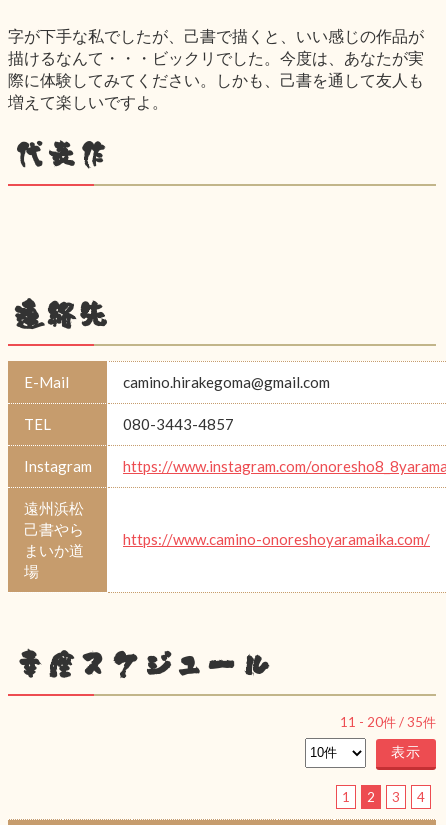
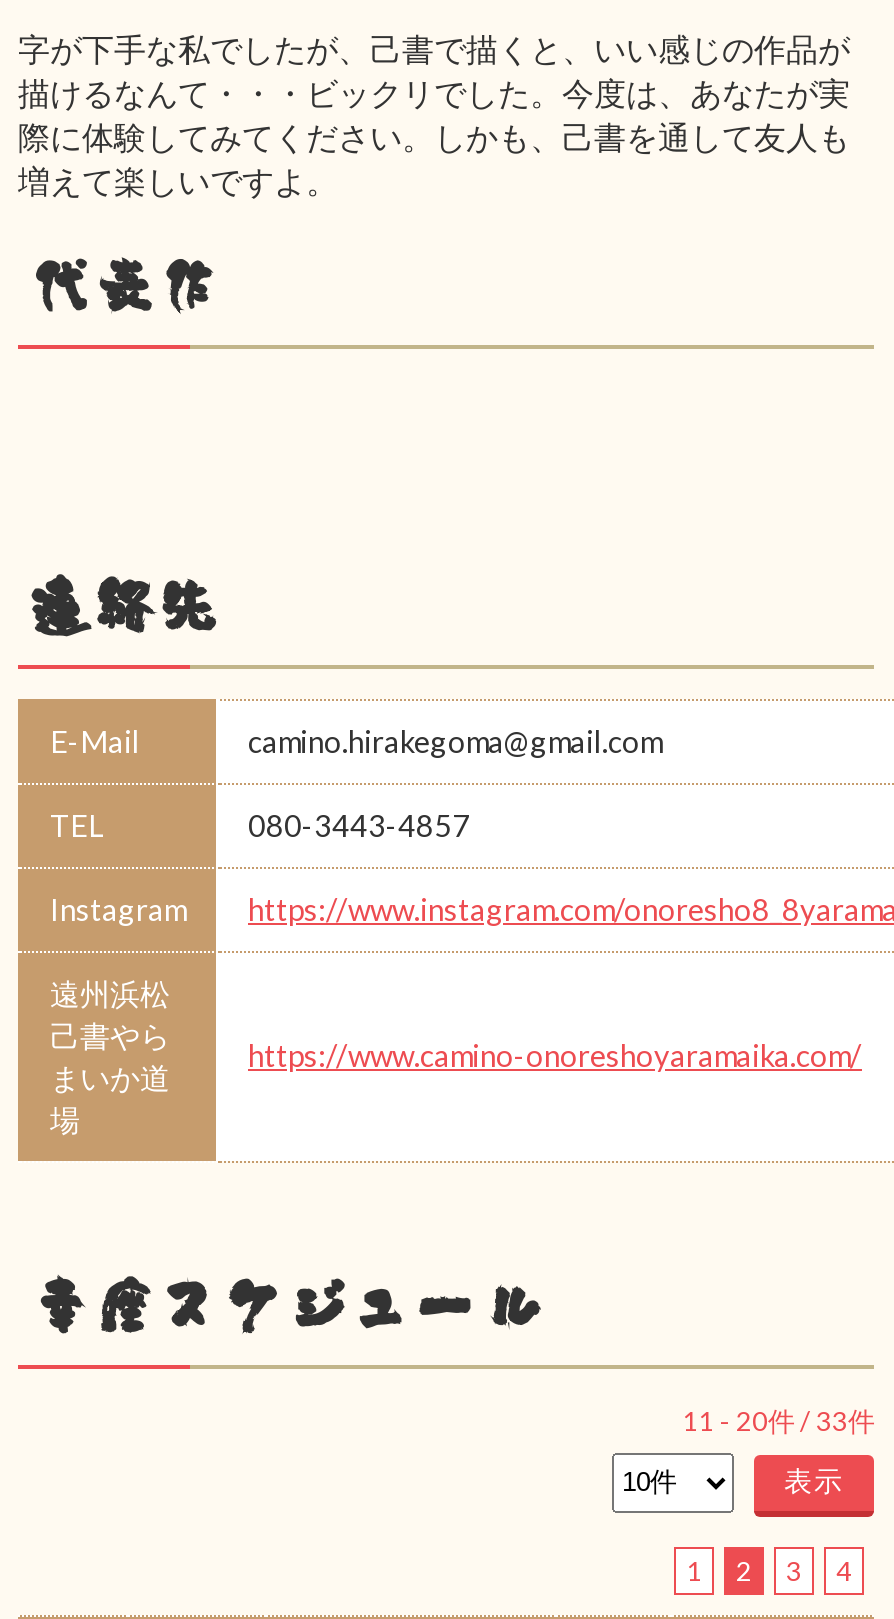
- 11 - 20件 / 35件
+ 11 - 20件 / 33件
